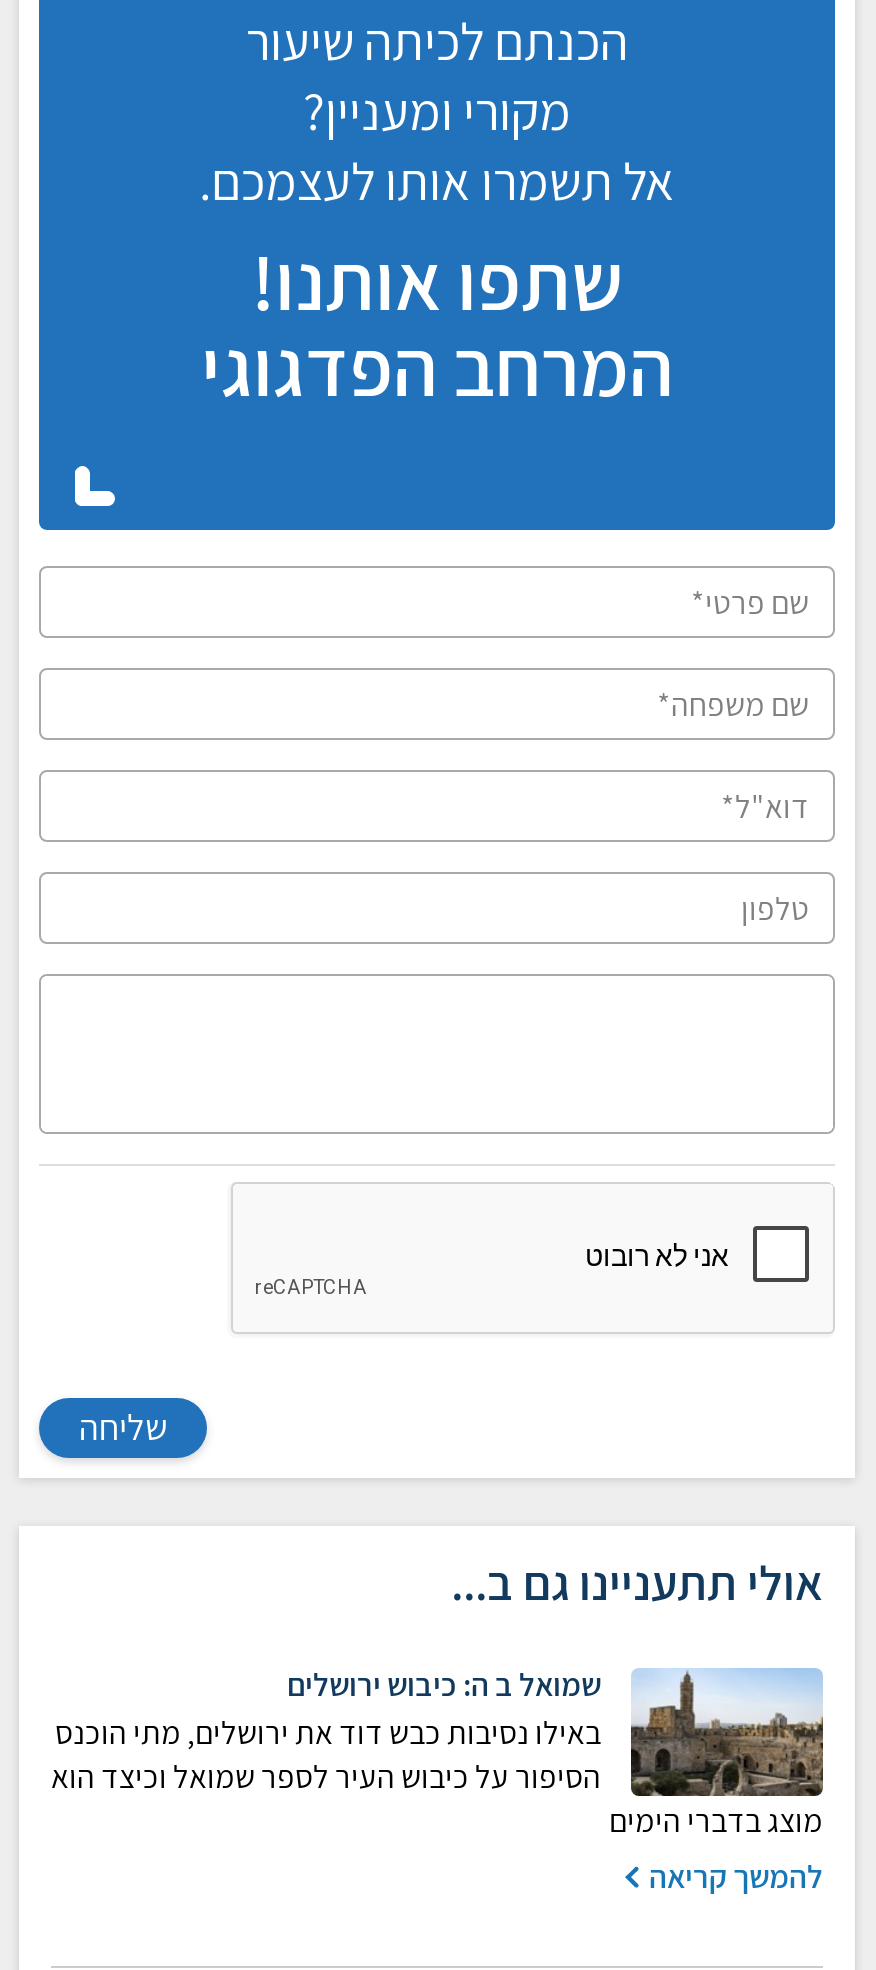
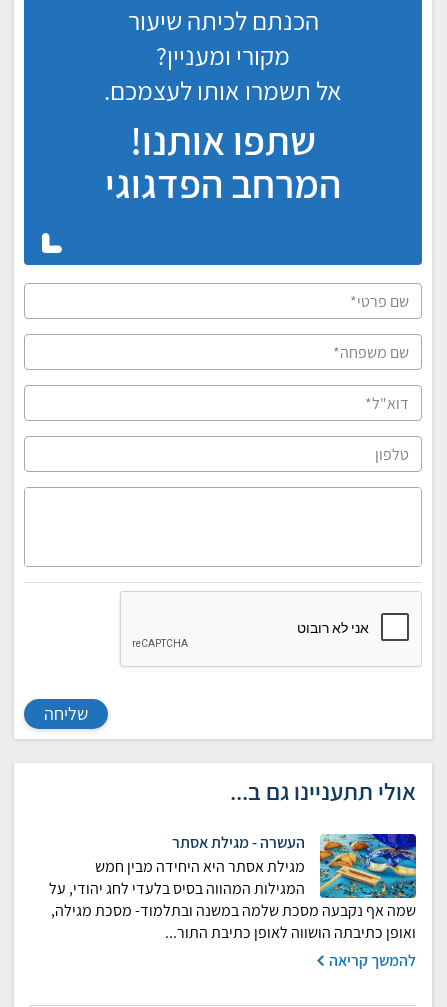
- [image]
- שמואל ב ה: כיבוש ירושלים
- באילו נסיבות כבש דוד את ירושלים, מתי הוכנס
- הסיפור על כיבוש העיר לספר שמואל וכיצד הוא
- מוצג בדברי הימים
+ [image]
+ העשרה - מגילת אסתר
+ מגילת אסתר היא היחידה מבין חמש
+ המגילות המהווה בסיס בלעדי לחג יהודי, על
+ שמה אף נקבעה מסכת שלמה במשנה ובתלמוד- מסכת מגילה,
+ ואופן כתיבתה הושווה לאופן כתיבת התור...
